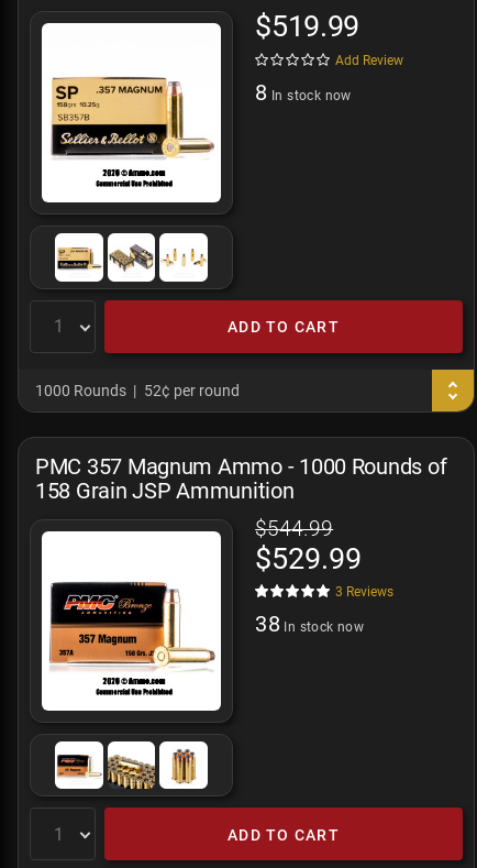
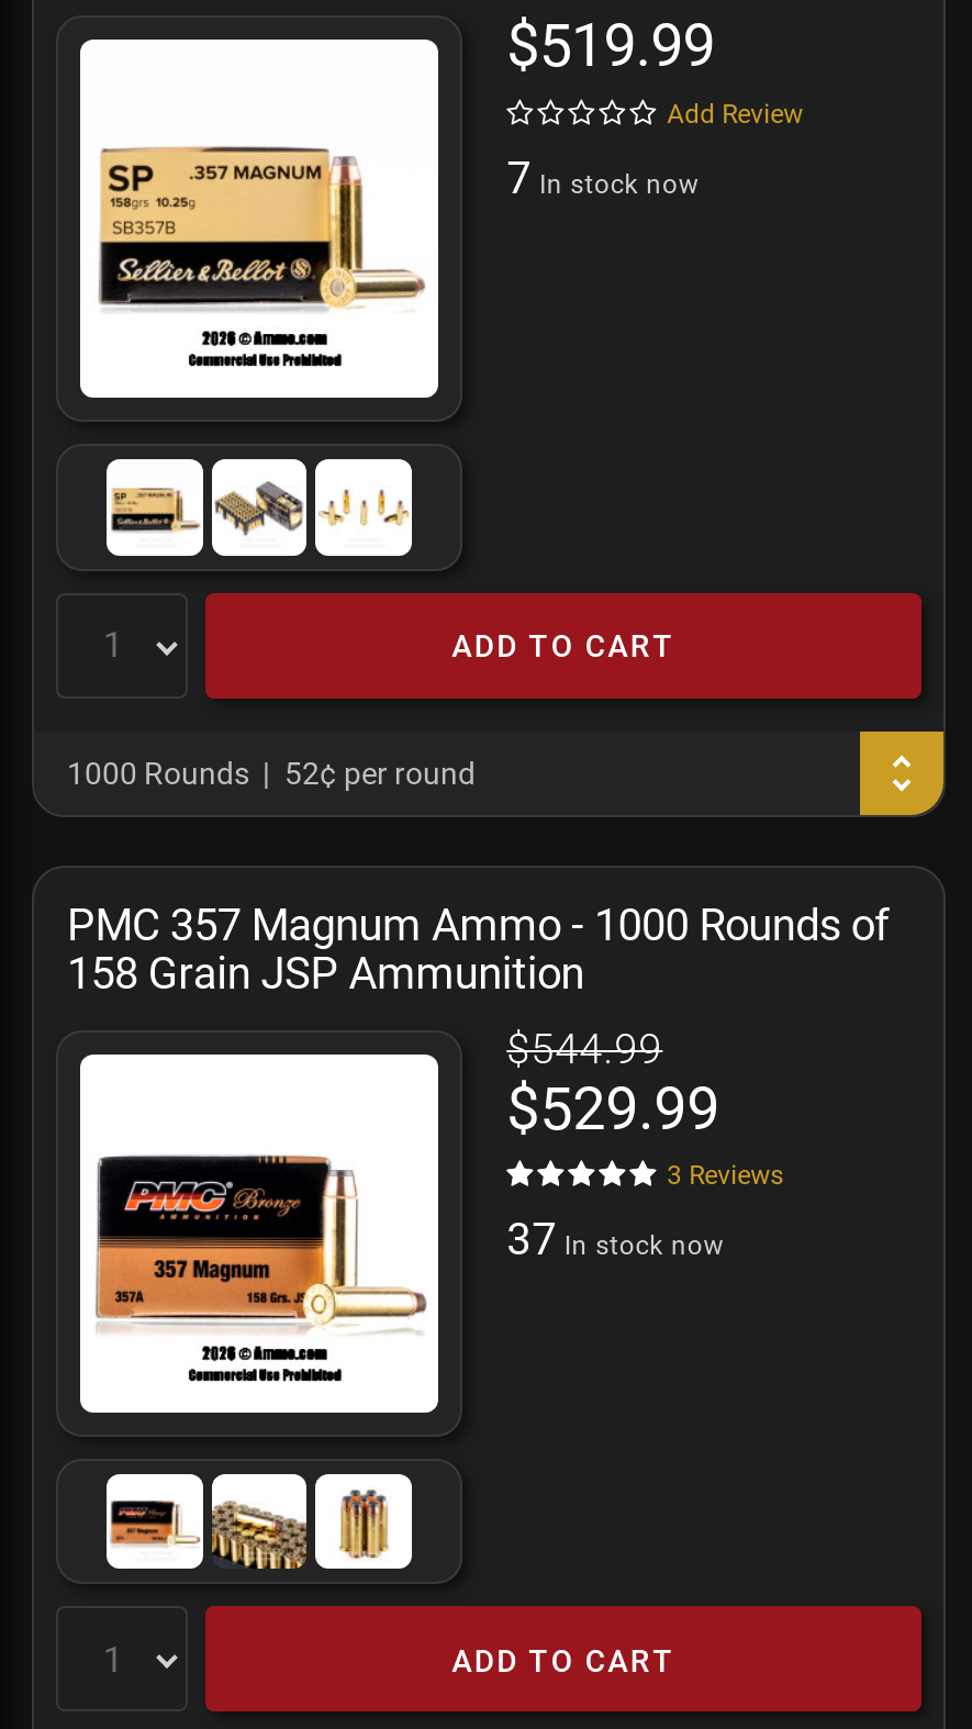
- 8 In stock now
+ 7 In stock now

- 38 In stock now
+ 37 In stock now
